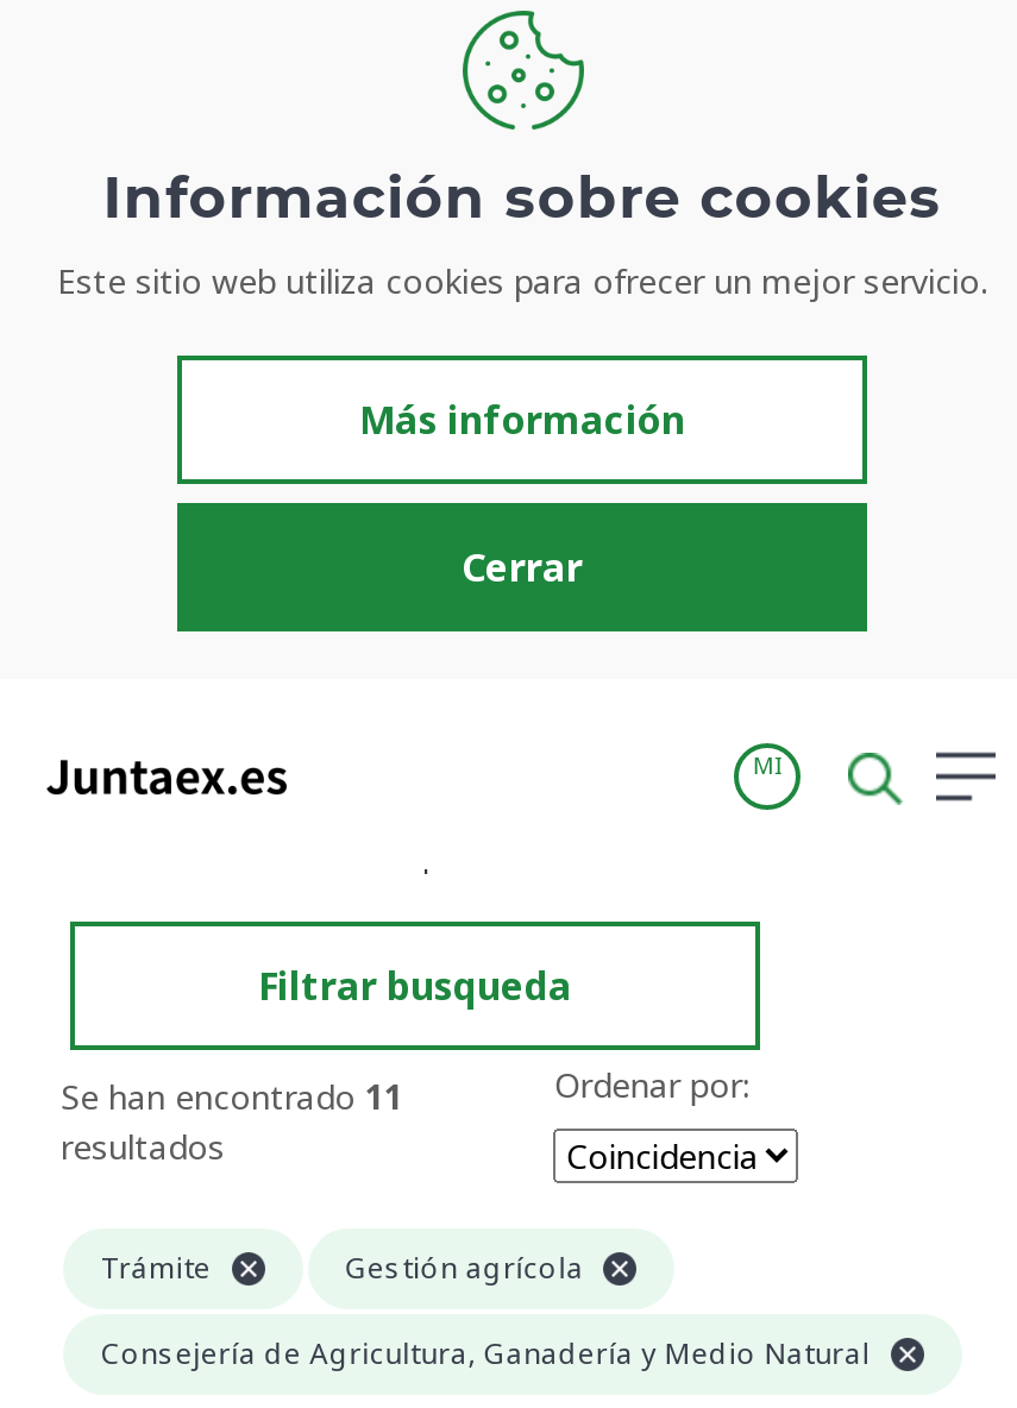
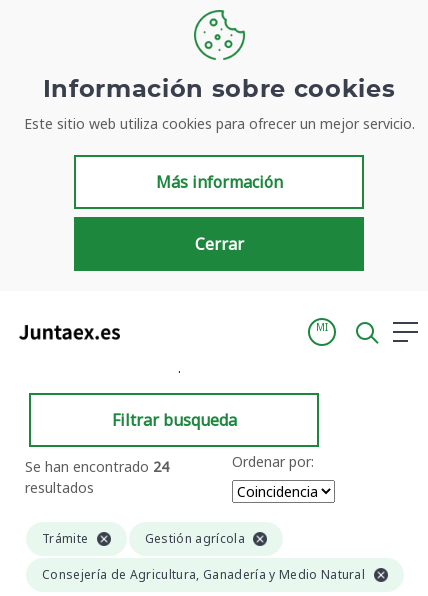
- Se han encontrado 11
+ Se han encontrado 24
